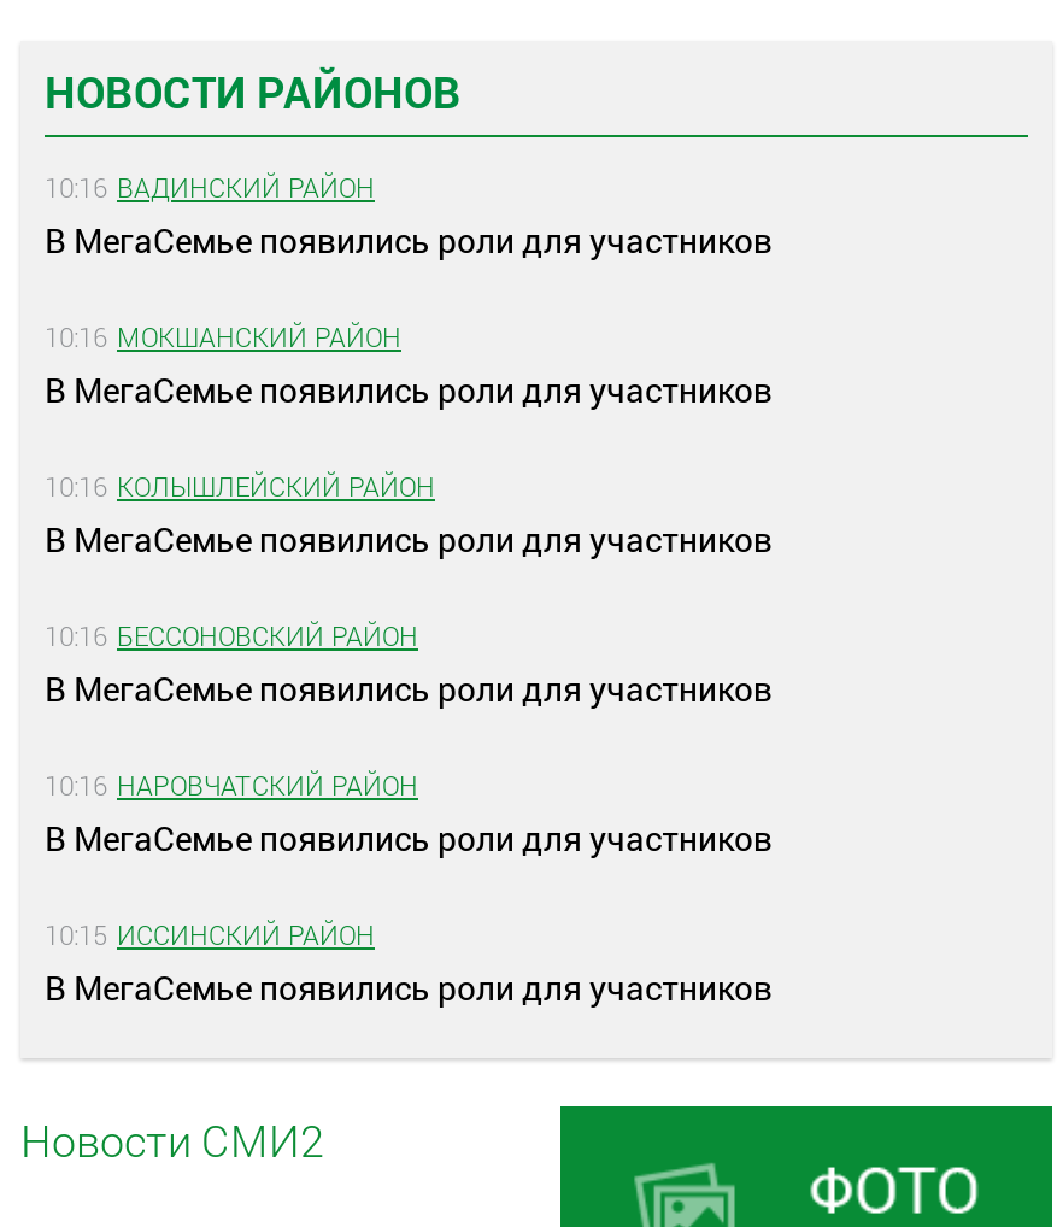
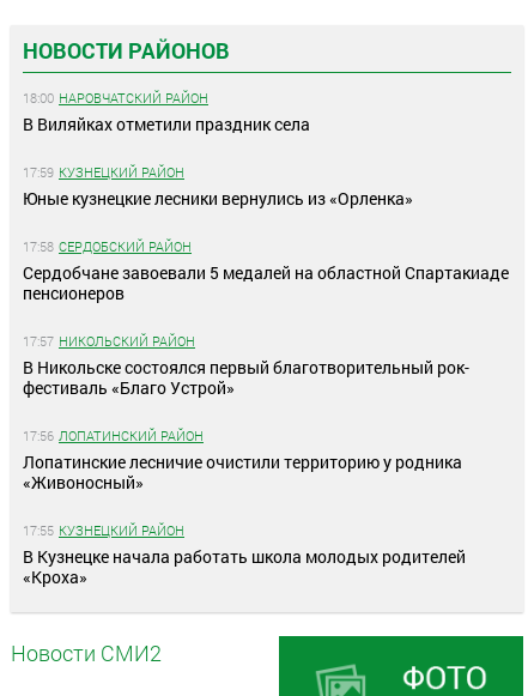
- 10:16 ВАДИНСКИЙ РАЙОН
- В МегаСемье появились роли для участников
+ 18:00 НАРОВЧАТСКИЙ РАЙОН
+ В Виляйках отметили праздник села

- 10:16 МОКШАНСКИЙ РАЙОН
- В МегаСемье появились роли для участников
+ 17:59 КУЗНЕЦКИЙ РАЙОН
+ Юные кузнецкие лесники вернулись из «Орленка»

- 10:16 КОЛЫШЛЕЙСКИЙ РАЙОН
- В МегаСемье появились роли для участников
+ 17:58 СЕРДОБСКИЙ РАЙОН
+ Сердобчане завоевали 5 медалей на областной Спартакиаде
+ пенсионеров

- 10:16 БЕССОНОВСКИЙ РАЙОН
- В МегаСемье появились роли для участников
+ 17:57 НИКОЛЬСКИЙ РАЙОН
+ В Никольске состоялся первый благотворительный рок-
+ фестиваль «Благо Устрой»

- 10:16 НАРОВЧАТСКИЙ РАЙОН
- В МегаСемье появились роли для участников
+ 17:56 ЛОПАТИНСКИЙ РАЙОН
+ Лопатинские лесничие очистили территорию у родника
+ «Живоносный»

- 10:15 ИССИНСКИЙ РАЙОН
- В МегаСемье появились роли для участников
+ 17:55 КУЗНЕЦКИЙ РАЙОН
+ В Кузнецке начала работать школа молодых родителей
+ «Кроха»
